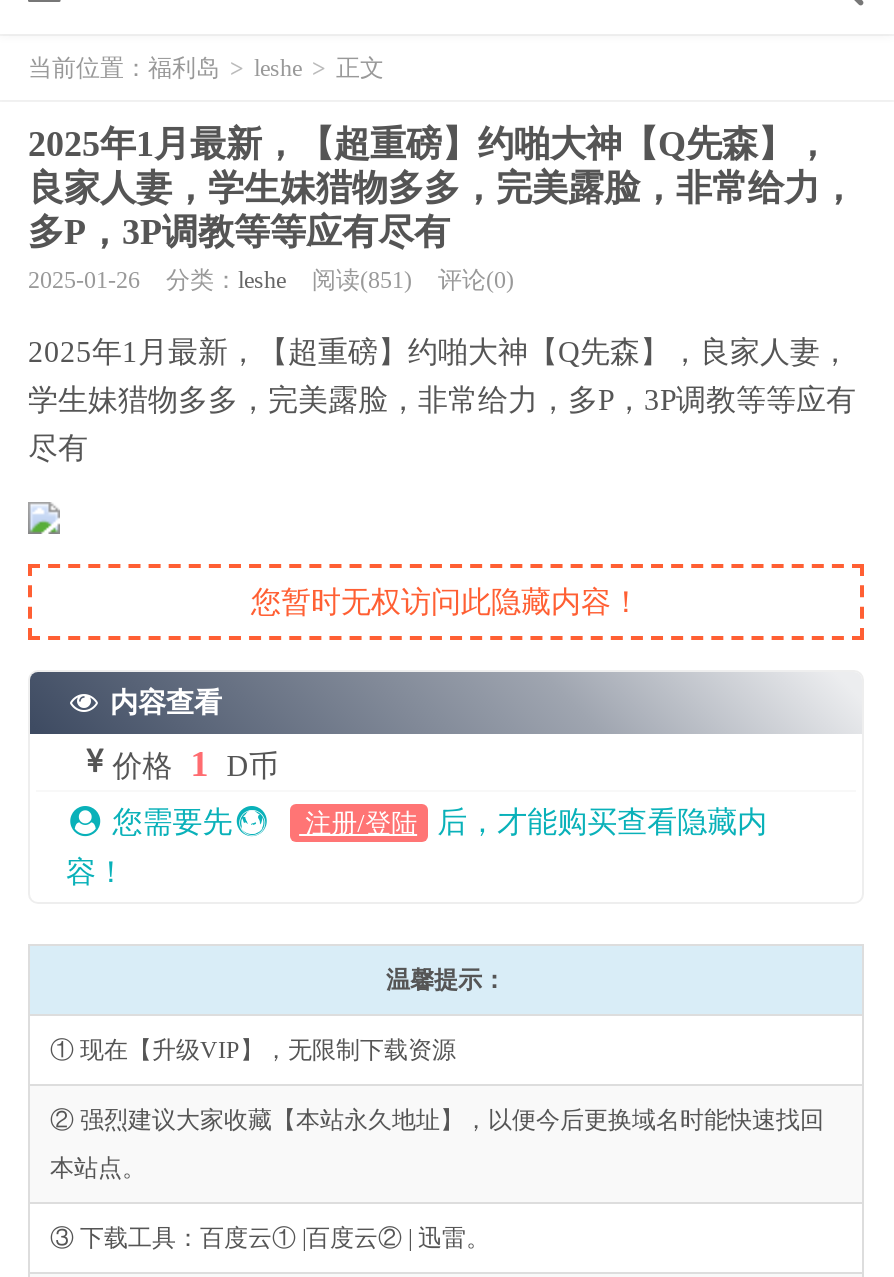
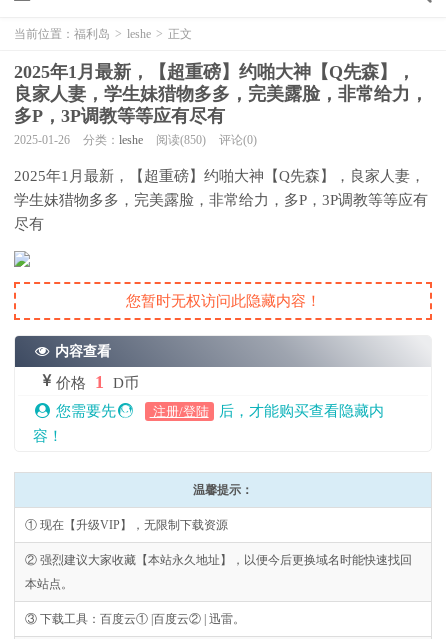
- 2025-01-26 分类：leshe 阅读(851) 评论(0)
+ 2025-01-26 分类：leshe 阅读(850) 评论(0)
